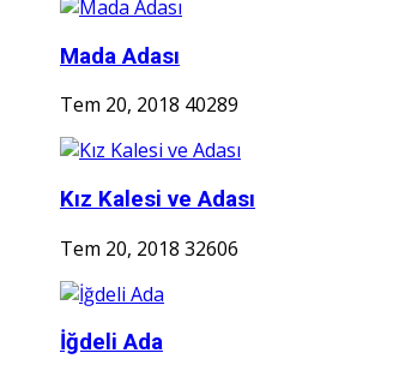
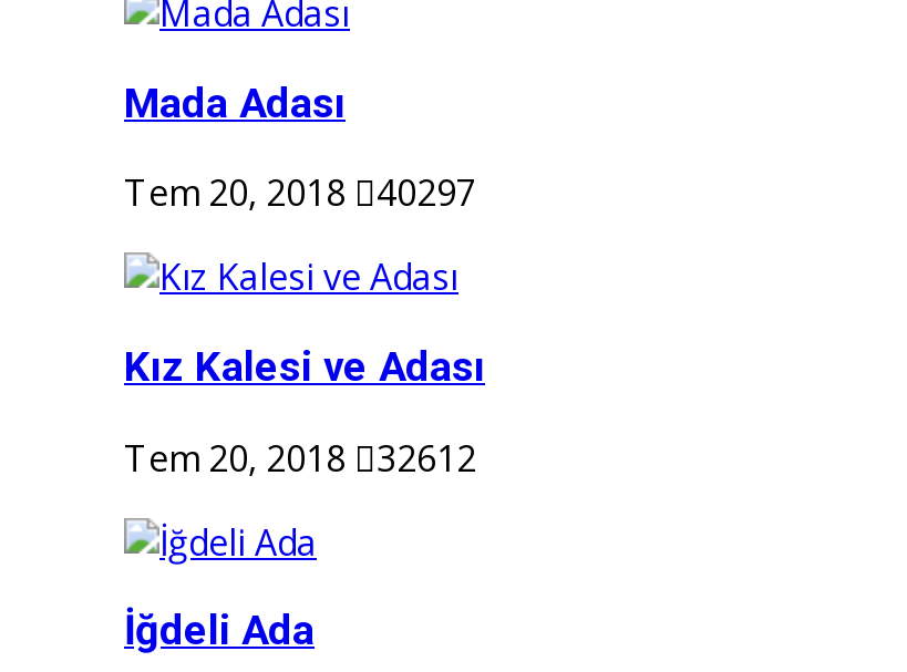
- Tem 20, 2018 40289
+ Tem 20, 2018
+ 40297

- Tem 20, 2018 32606
+ Tem 20, 2018
+ 32612
